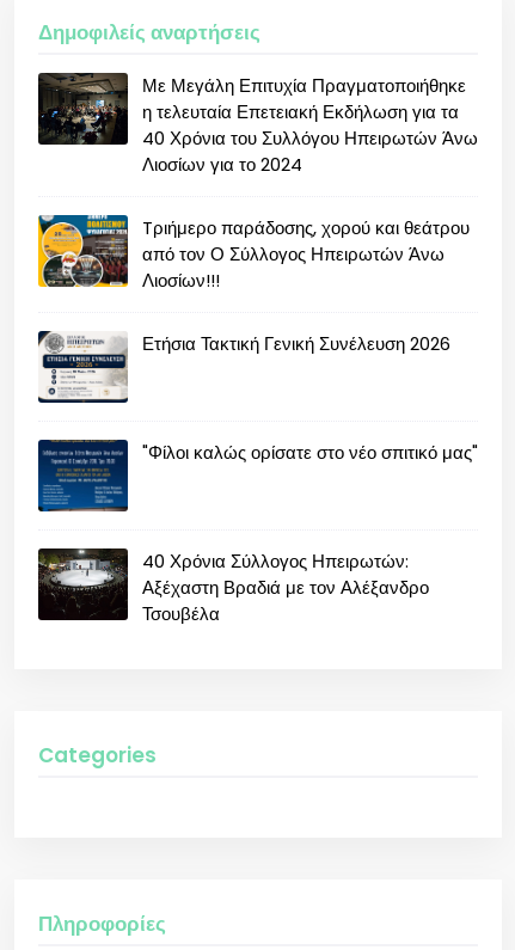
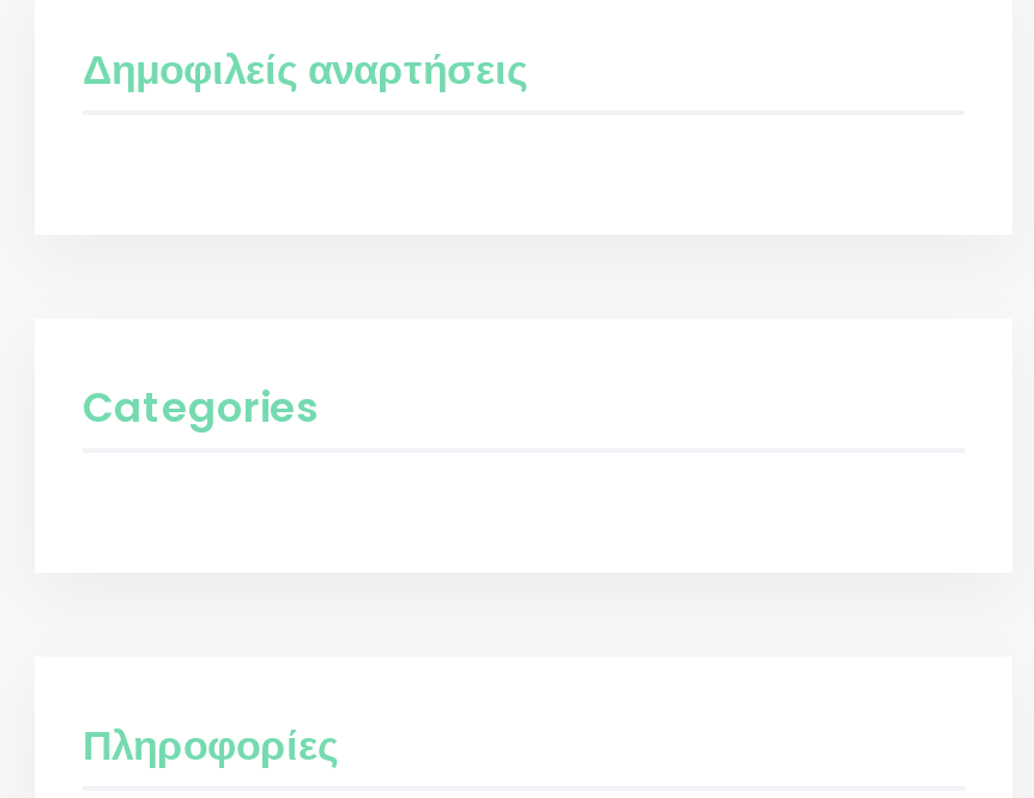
- [image]
- Με Μεγάλη Επιτυχία Πραγματοποιήθηκε
- η τελευταία Επετειακή Εκδήλωση για τα
- 40 Χρόνια του Συλλόγου Ηπειρωτών Άνω
- Λιοσίων για το 2024
- Tριήμερο παράδοσης, χορού και θεάτρου
- από τον Ο Σύλλογος Ηπειρωτών Άνω
- Λιοσίων!!!
- Ετήσια Τακτική Γενική Συνέλευση 2026

- [image]

- [image]

- [image]
- "Φίλοι καλώς ορίσατε στο νέο σπιτικό μας"

- [image]
- 40 Χρόνια Σύλλογος Ηπειρωτών:
- Αξέχαστη Βραδιά με τον Αλέξανδρο
- Τσουβέλα
